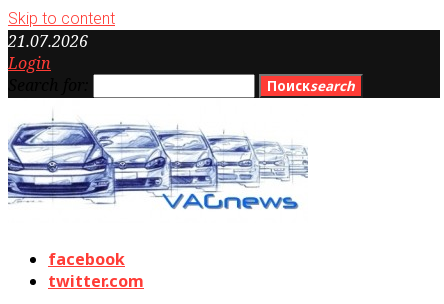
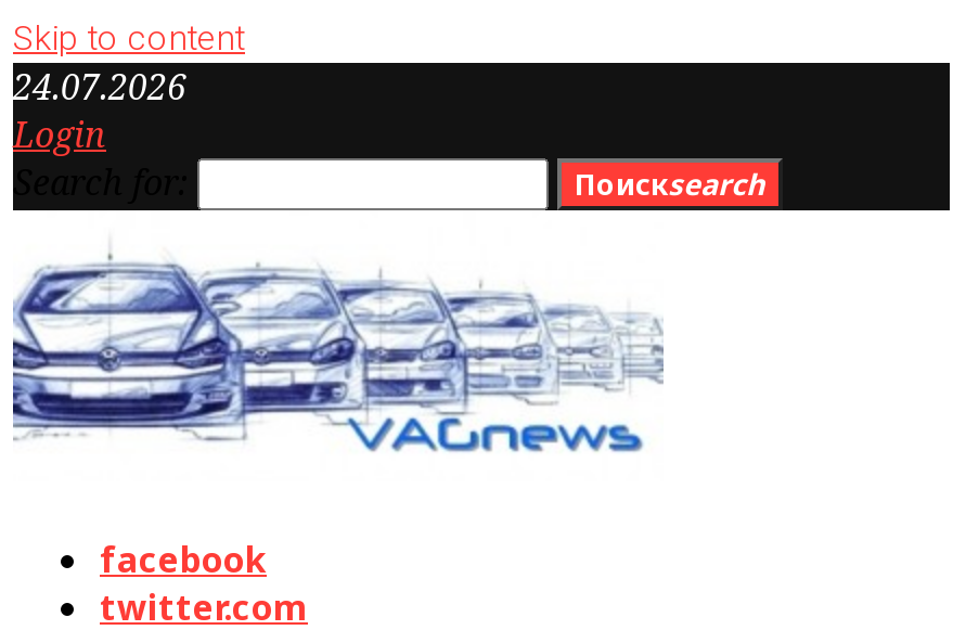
- 21.07.2026
+ 24.07.2026
